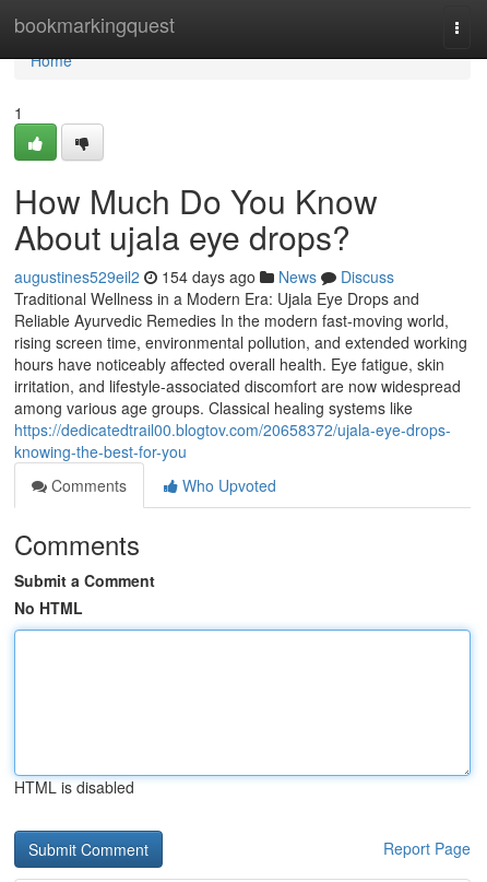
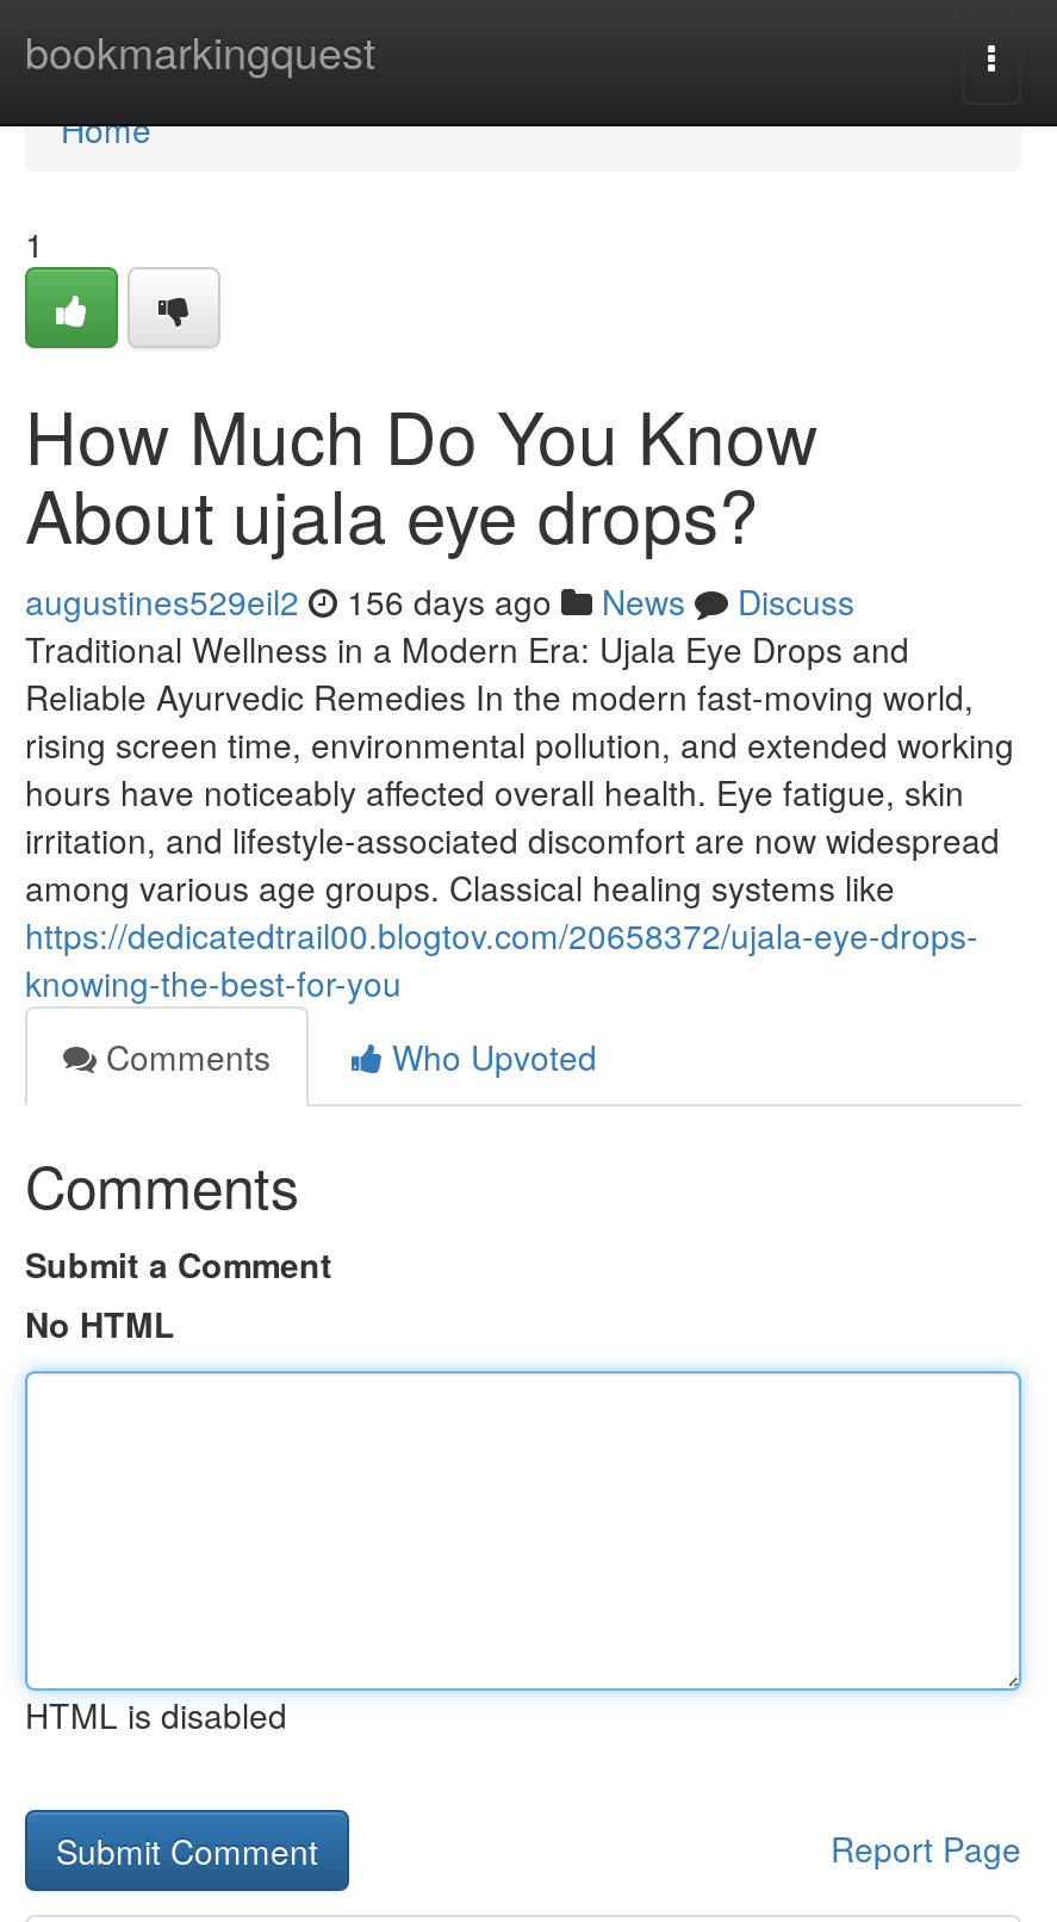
- augustines529eil2 154 days ago News Discuss
+ augustines529eil2 156 days ago News Discuss
